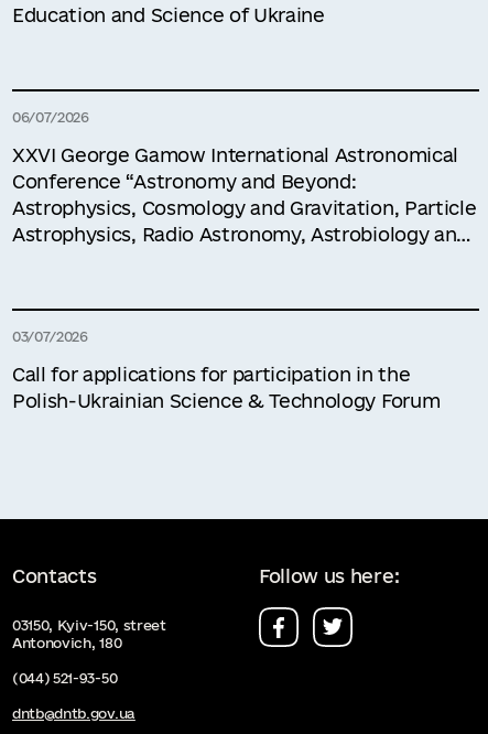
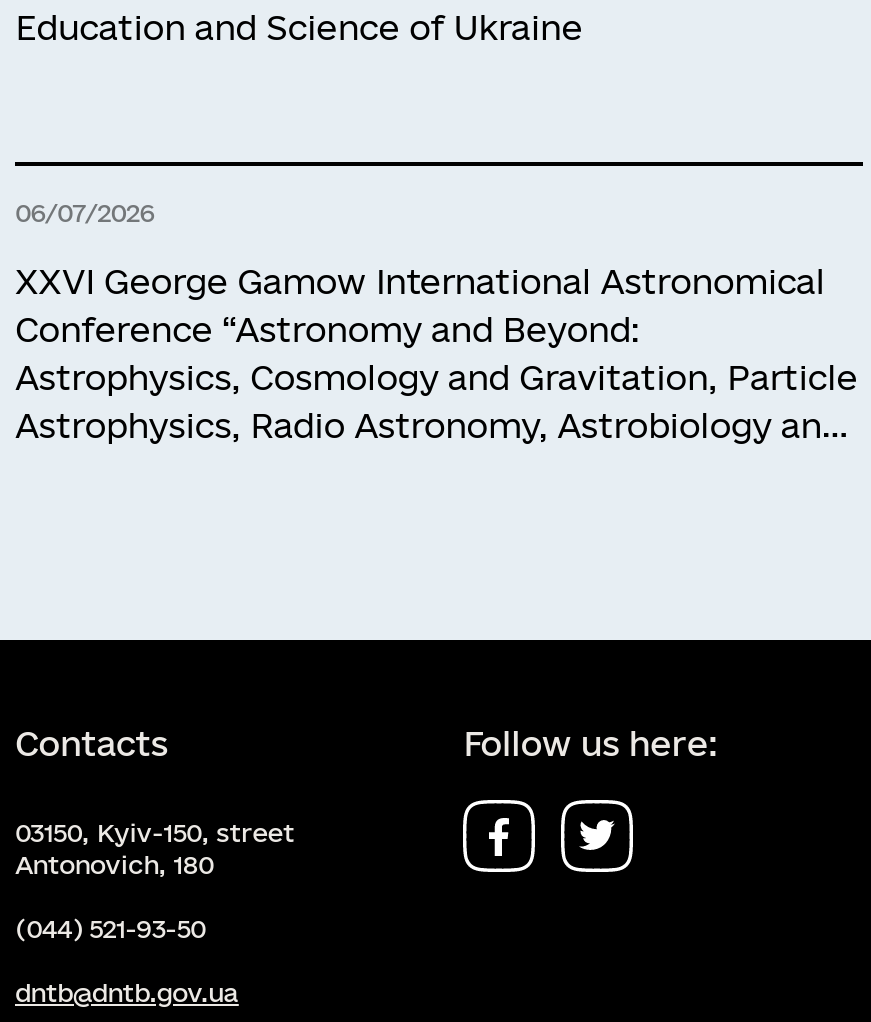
- 03/07/2026
- Сall for applications for participation in the
- Polish-Ukrainian Science & Technology Forum
